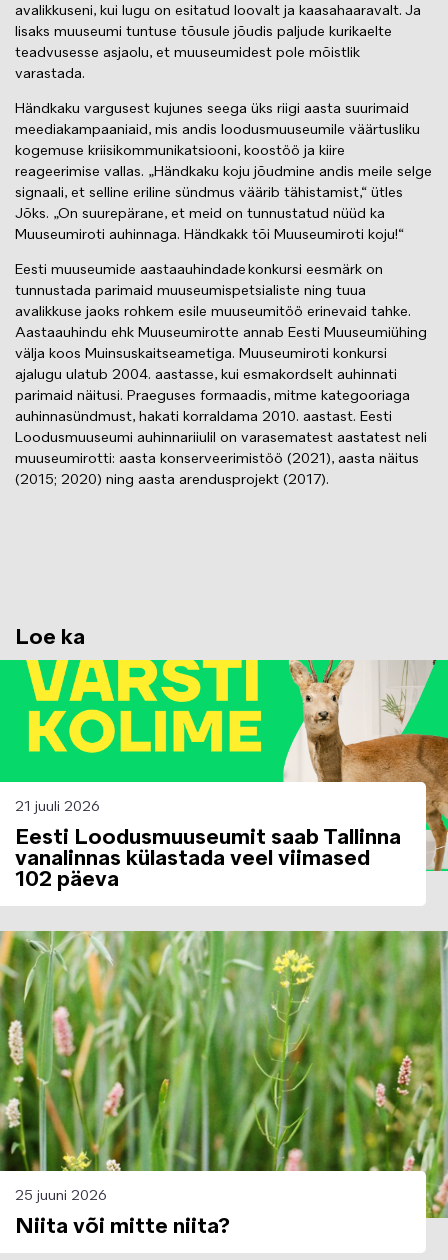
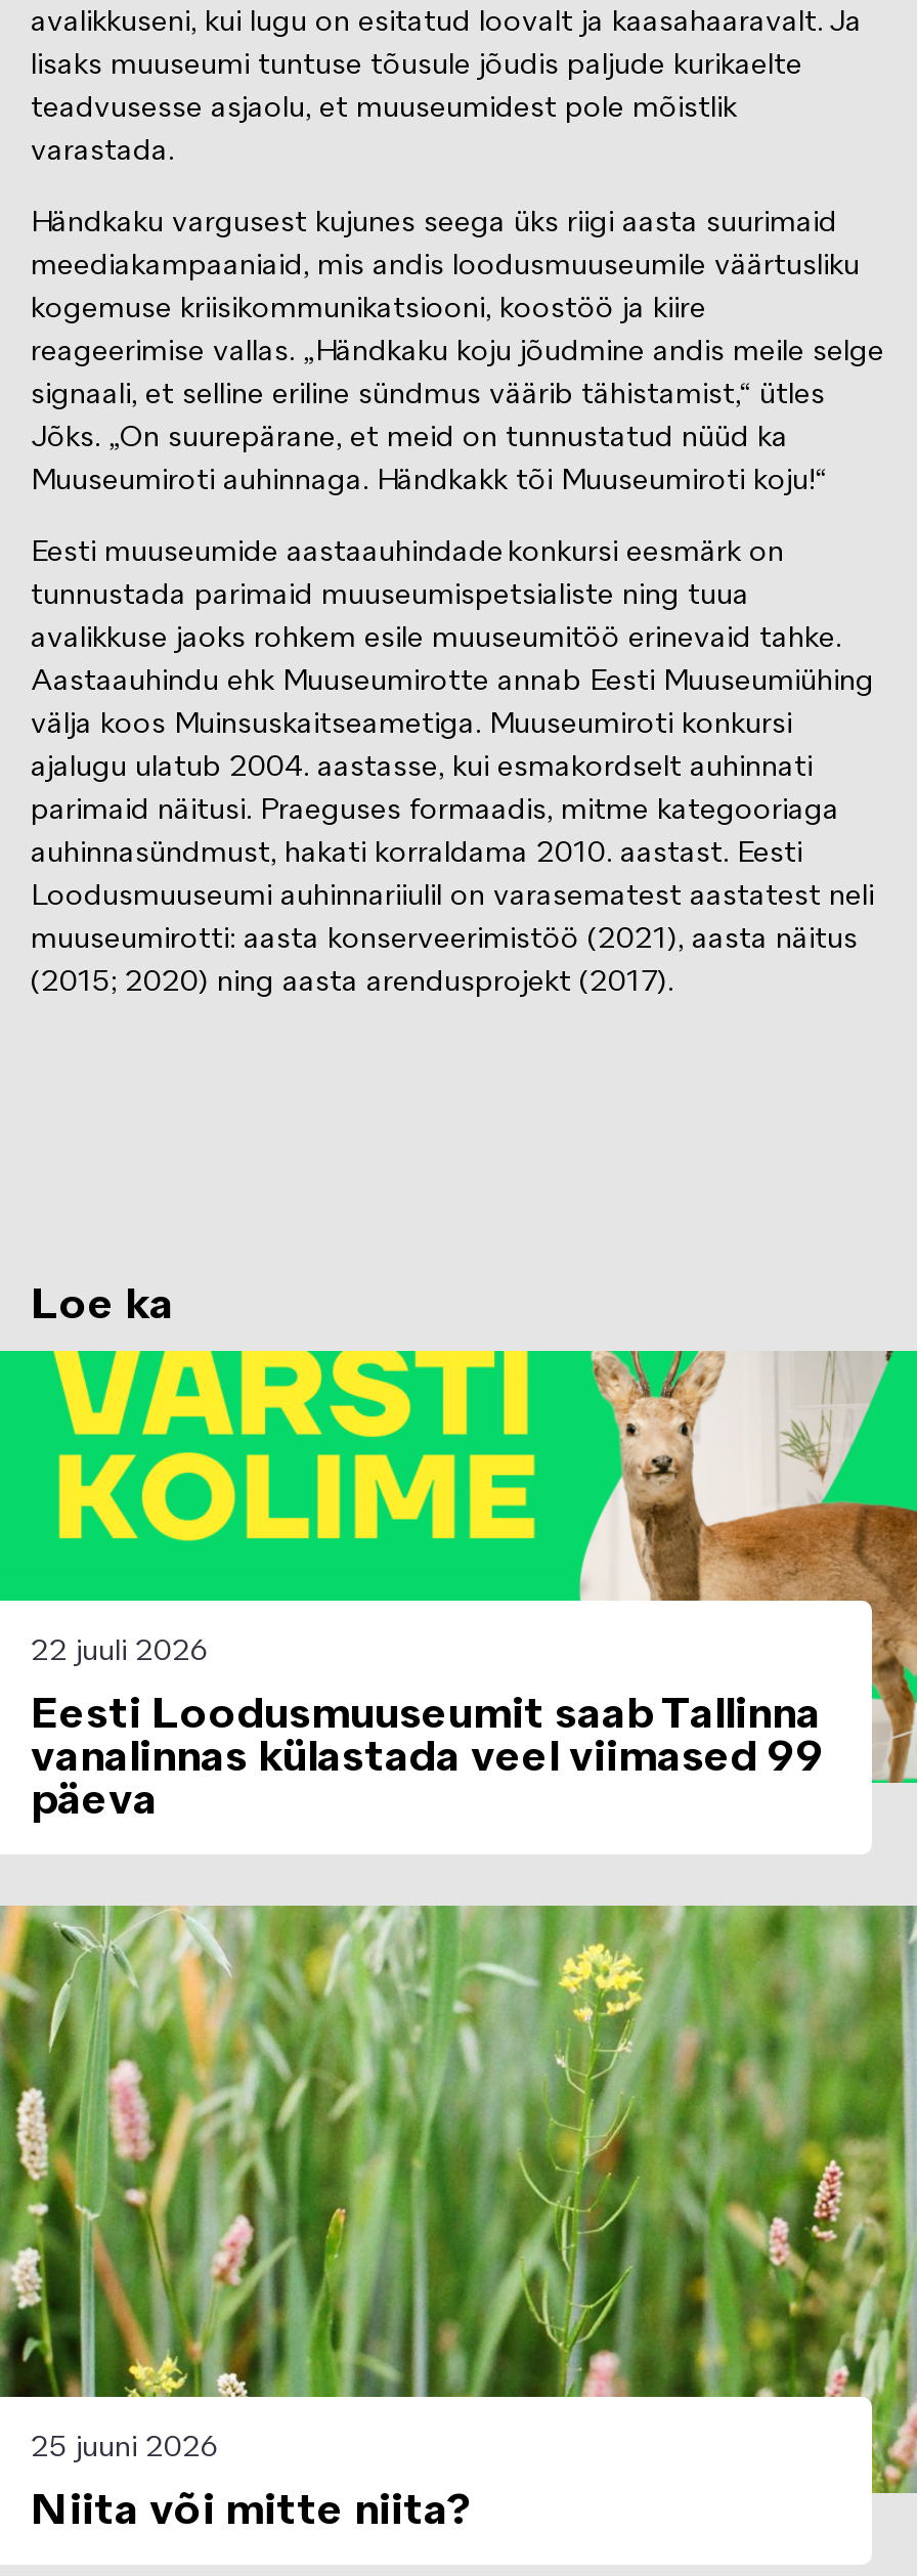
- 21 juuli 2026
+ 22 juuli 2026

- vanalinnas külastada veel viimased
- 102 päeva
+ vanalinnas külastada veel viimased 99
+ päeva
